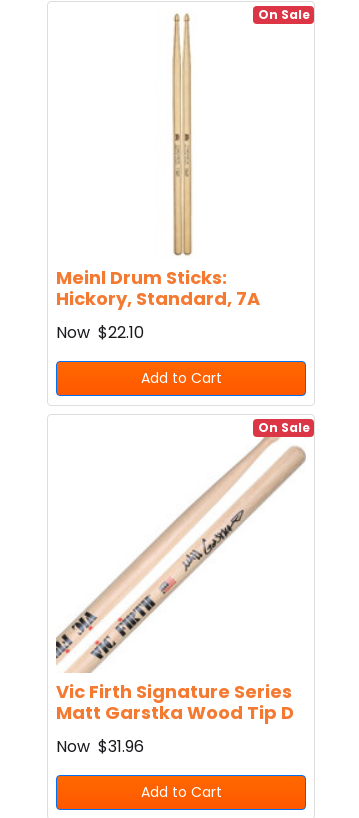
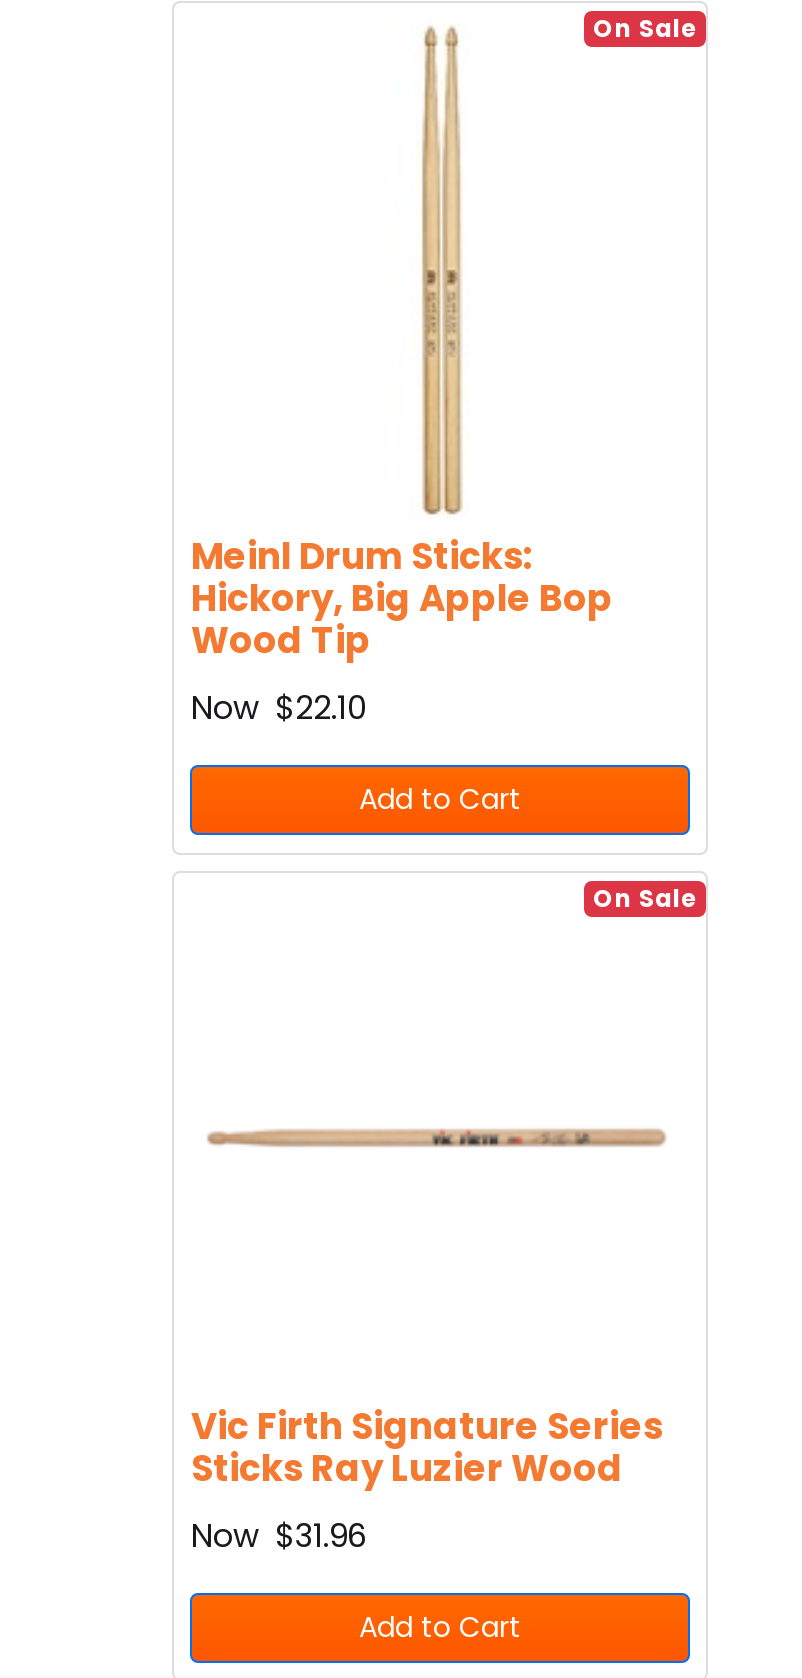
- Hickory, Standard, 7A
+ Hickory, Big Apple Bop
+ Wood Tip

- [image]

- Matt Garstka Wood Tip D
+ Sticks Ray Luzier Wood
